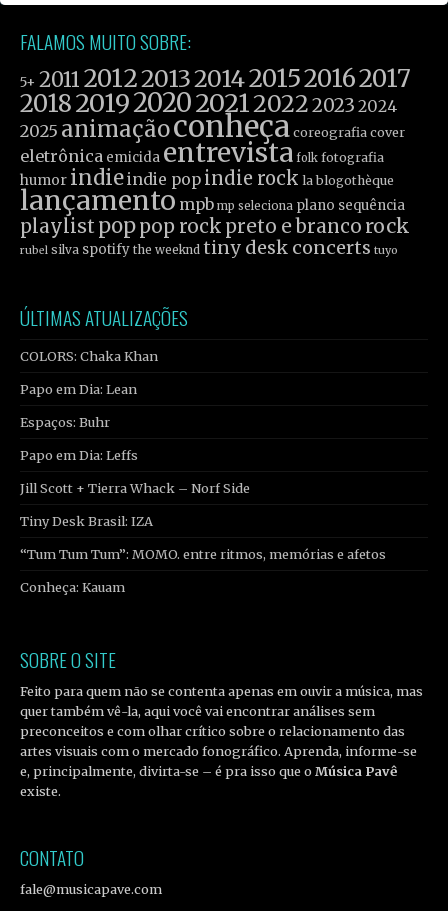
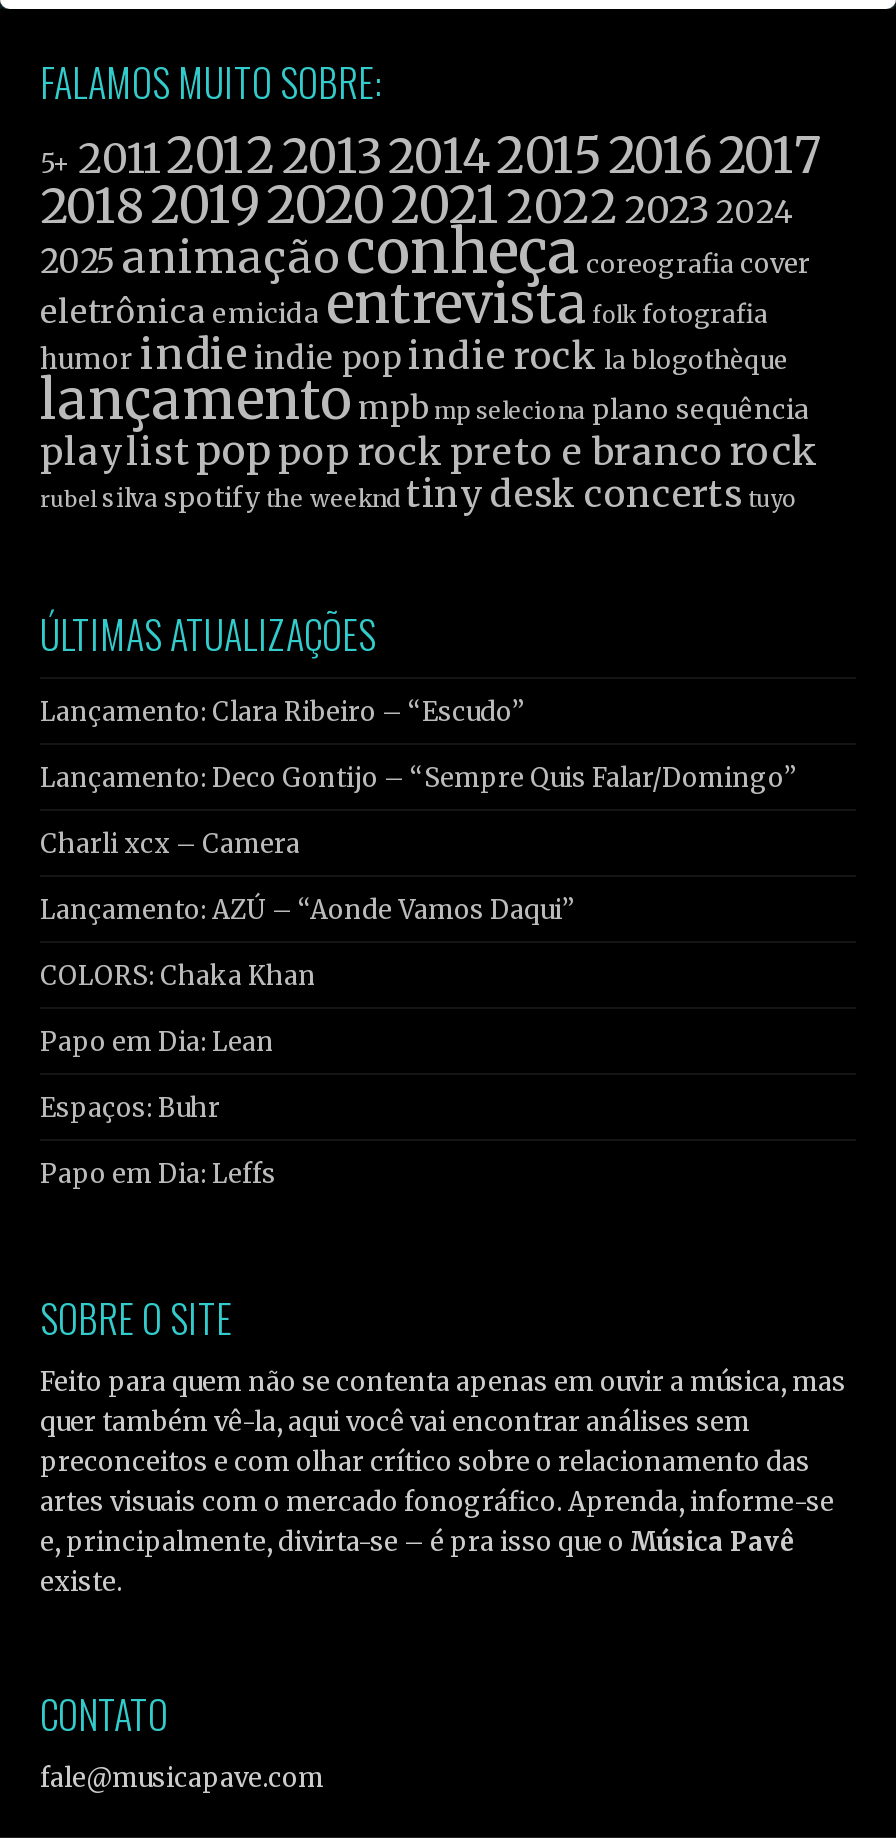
+ Lançamento: Clara Ribeiro – “Escudo”
+ Lançamento: Deco Gontijo – “Sempre Quis Falar/Domingo”
+ Charli xcx – Camera
+ Lançamento: AZÚ – “Aonde Vamos Daqui”

moved down: COLORS: Chaka Khan | Papo em Dia: Lean | Espaços: Buhr | Papo em Dia: Leffs

- Jill Scott + Tierra Whack – Norf Side
- Tiny Desk Brasil: IZA
- “Tum Tum Tum”: MOMO. entre ritmos, memórias e afetos
- Conheça: Kauam
